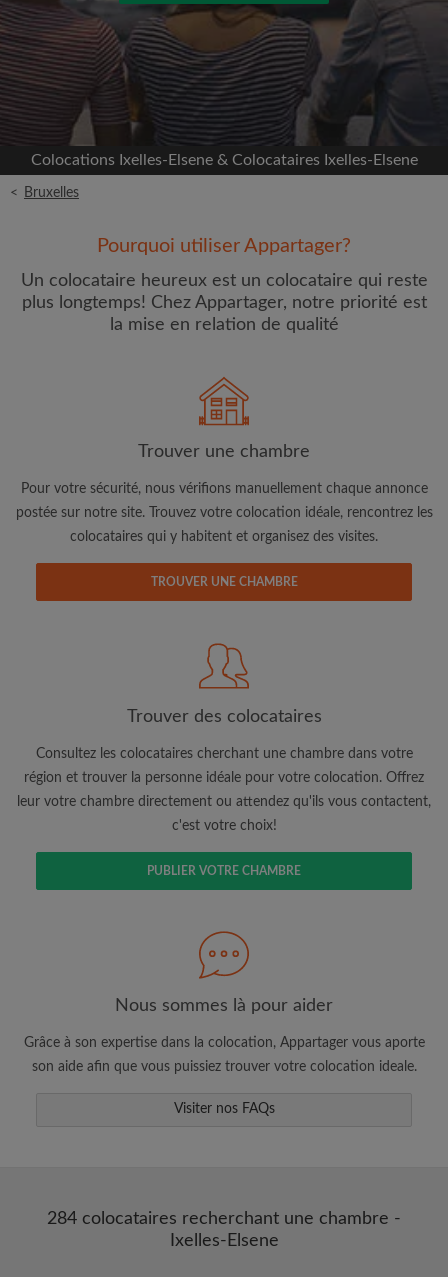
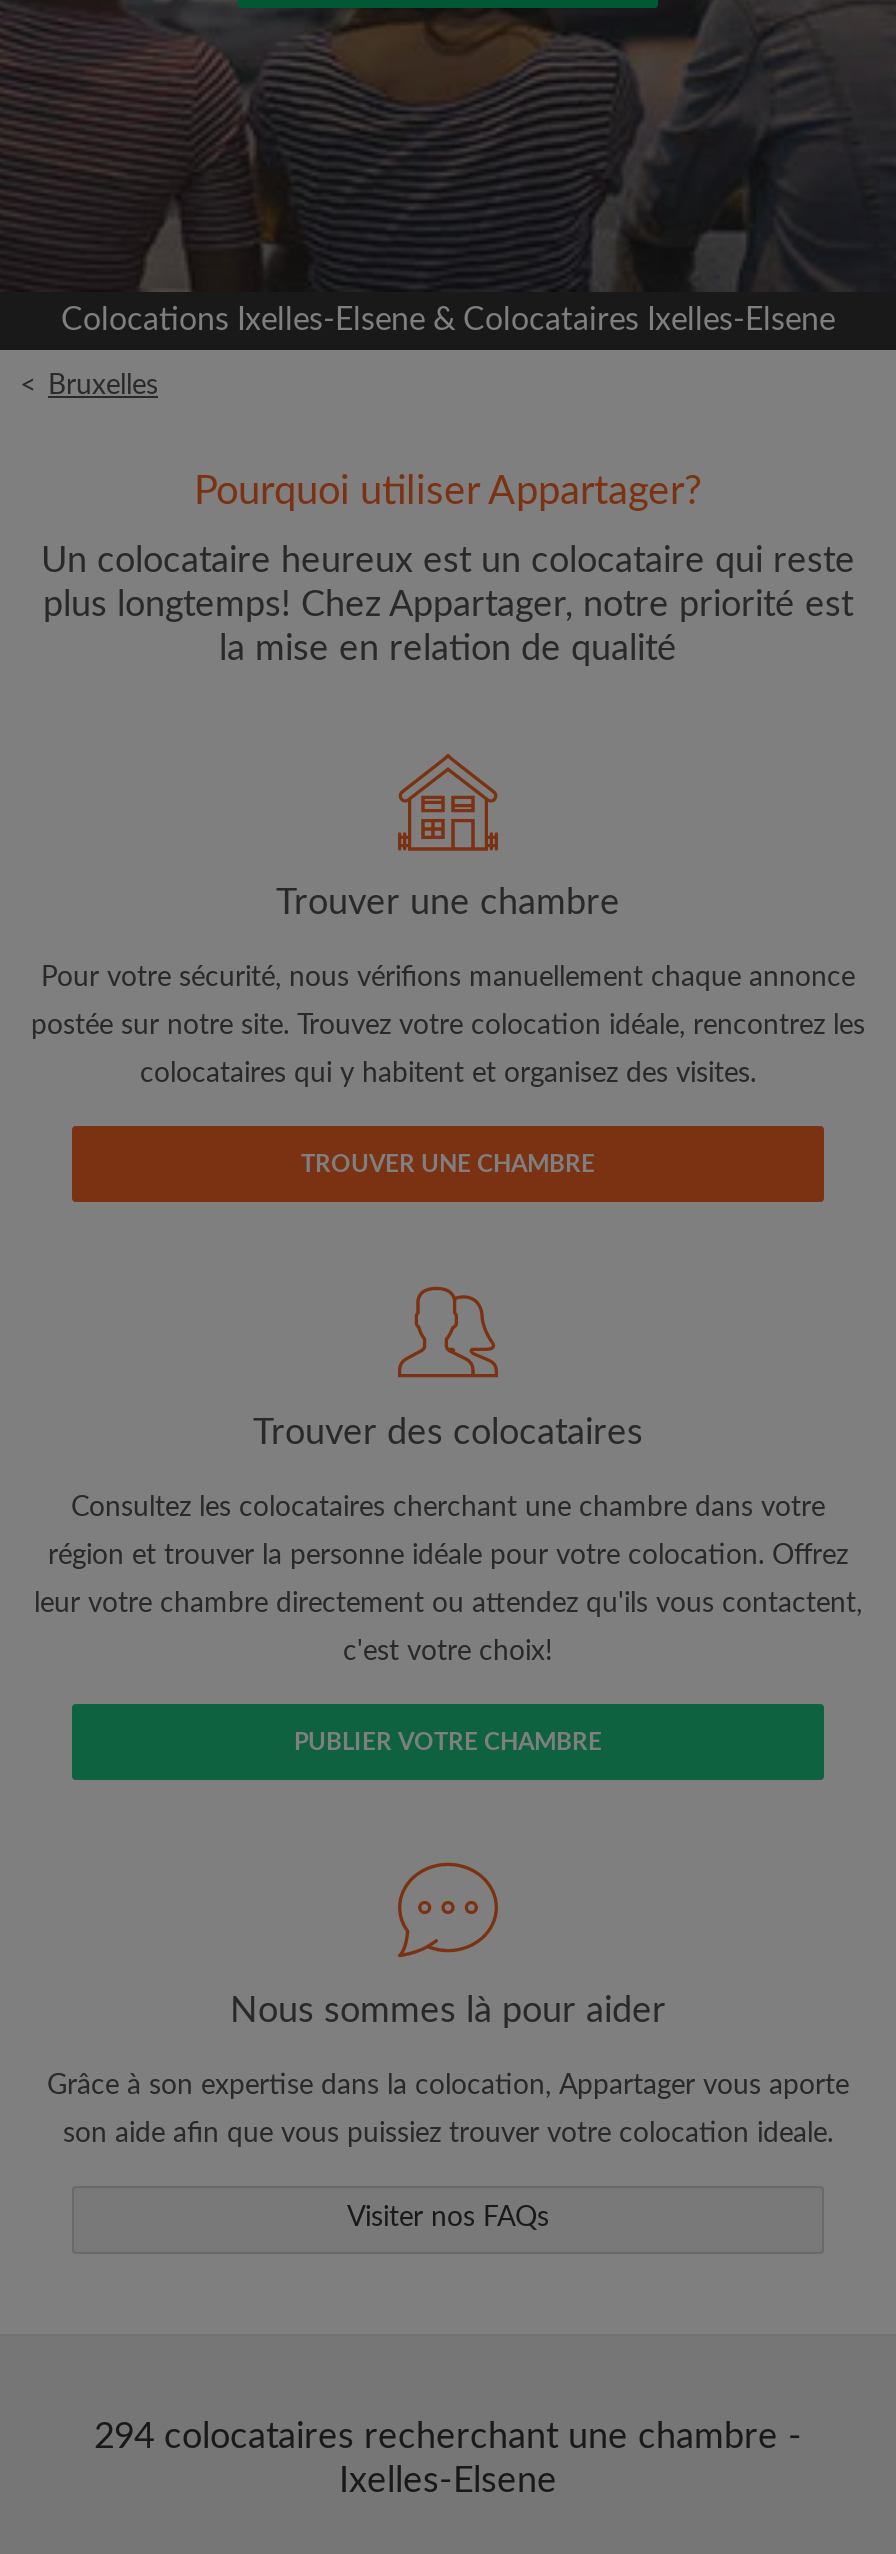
- 284 colocataires recherchant une chambre -
+ 294 colocataires recherchant une chambre -
